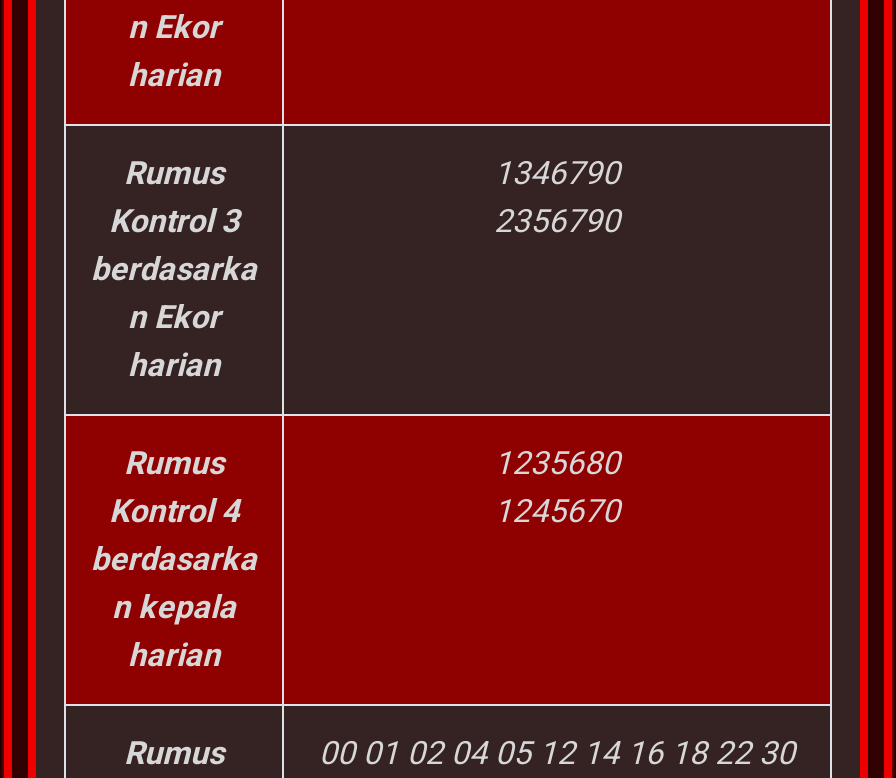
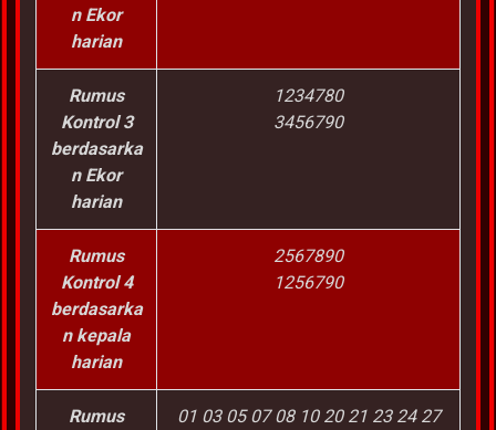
- 1346790
+ 1234780

- 2356790
+ 3456790

- 1235680
+ 2567890

- 1245670
+ 1256790

- 00 01 02 04 05 12 14 16 18 22 30
+ 01 03 05 07 08 10 20 21 23 24 27
